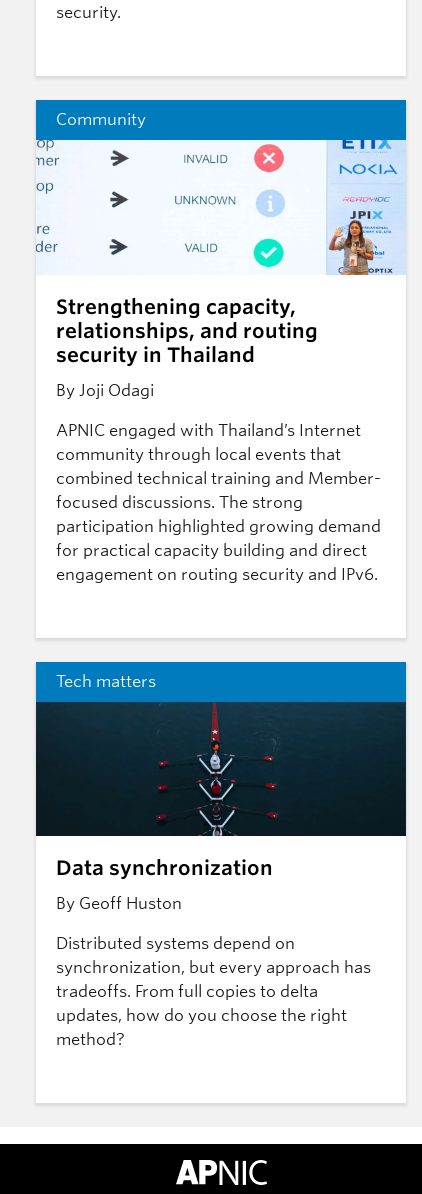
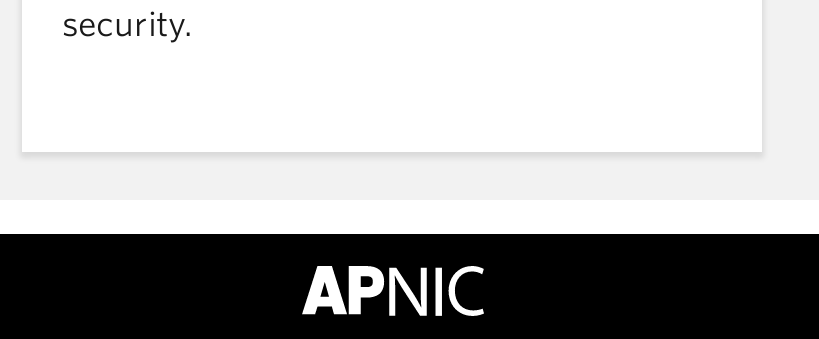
- [image]
- Community

- Strengthening capacity,
- relationships, and routing
- security in Thailand
- By Joji Odagi
- APNIC engaged with Thailand’s Internet
- community through local events that
- combined technical training and Member-
- focused discussions. The strong
- participation highlighted growing demand
- for practical capacity building and direct
- engagement on routing security and IPv6.

- [image]
- Tech matters

- Data synchronization
- By Geoff Huston
- Distributed systems depend on
- synchronization, but every approach has
- tradeoffs. From full copies to delta
- updates, how do you choose the right
- method?
